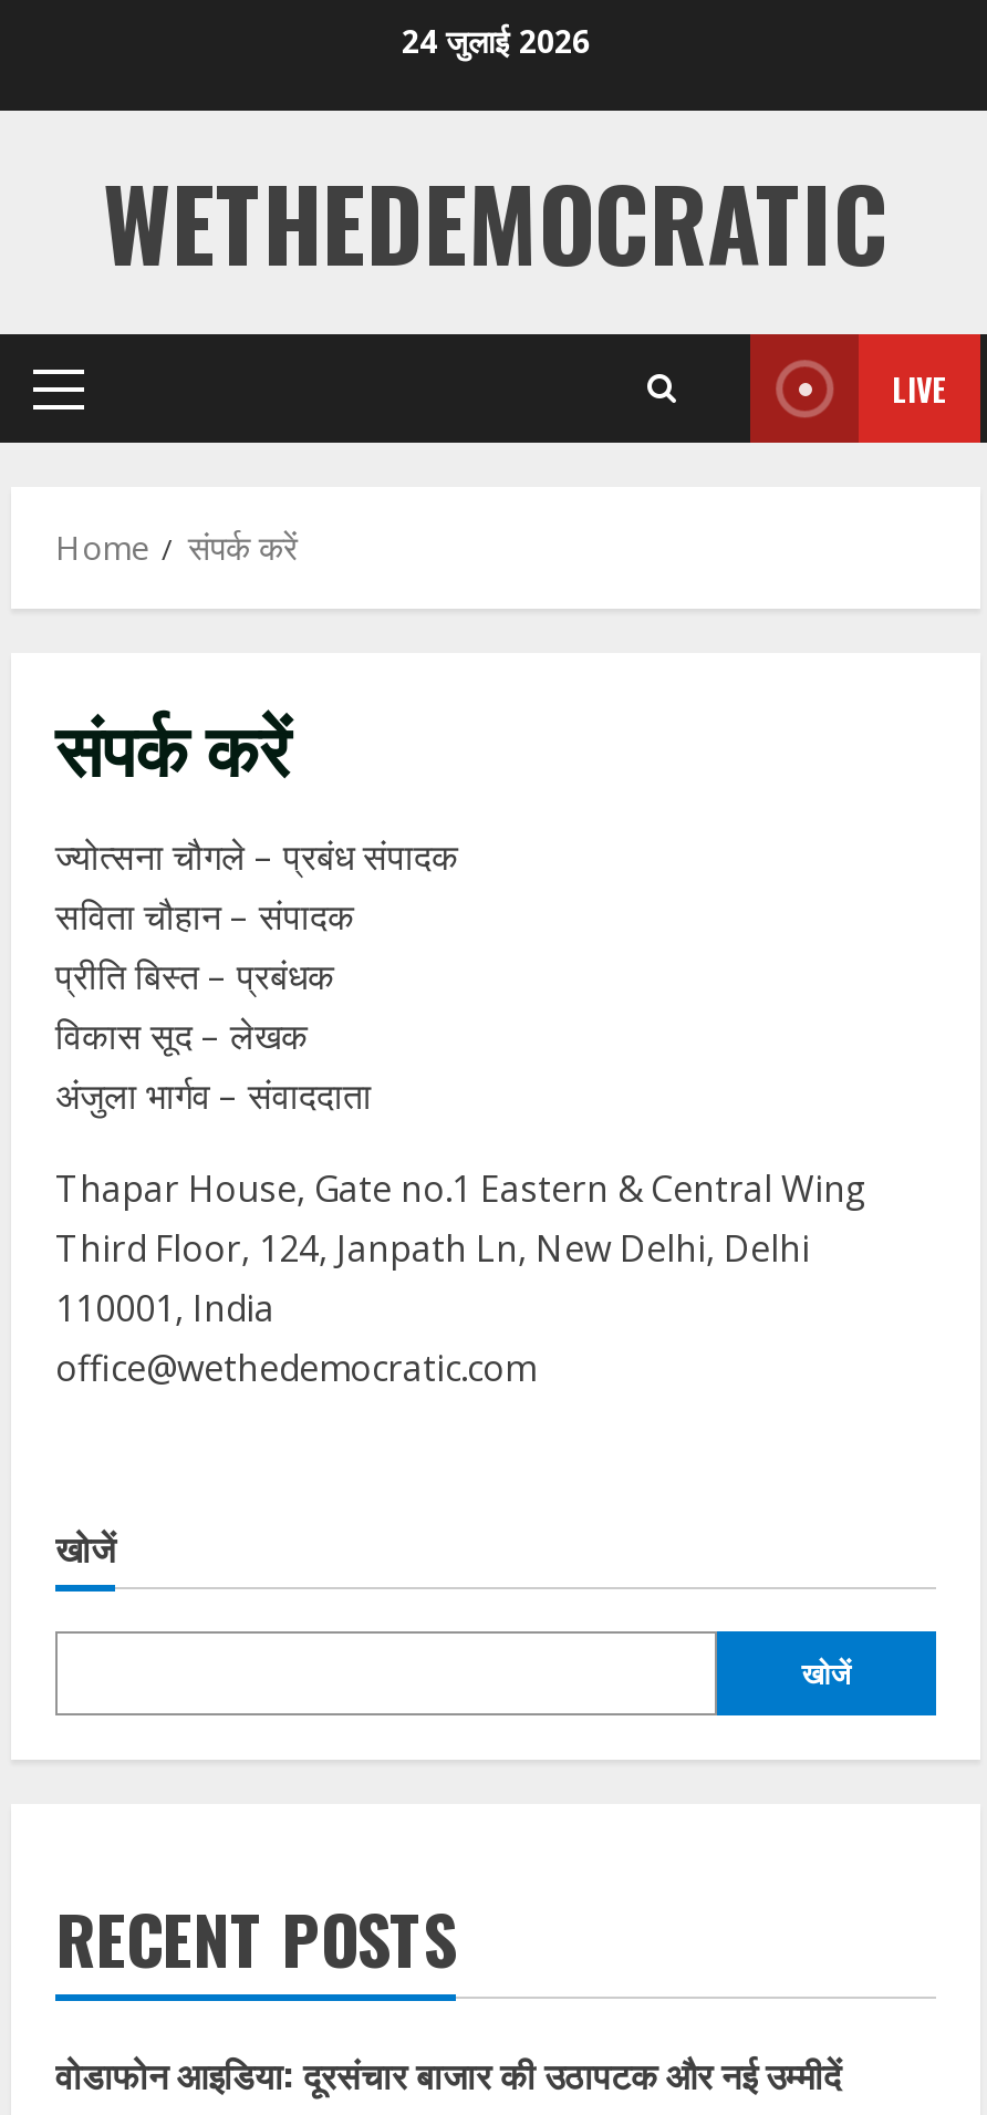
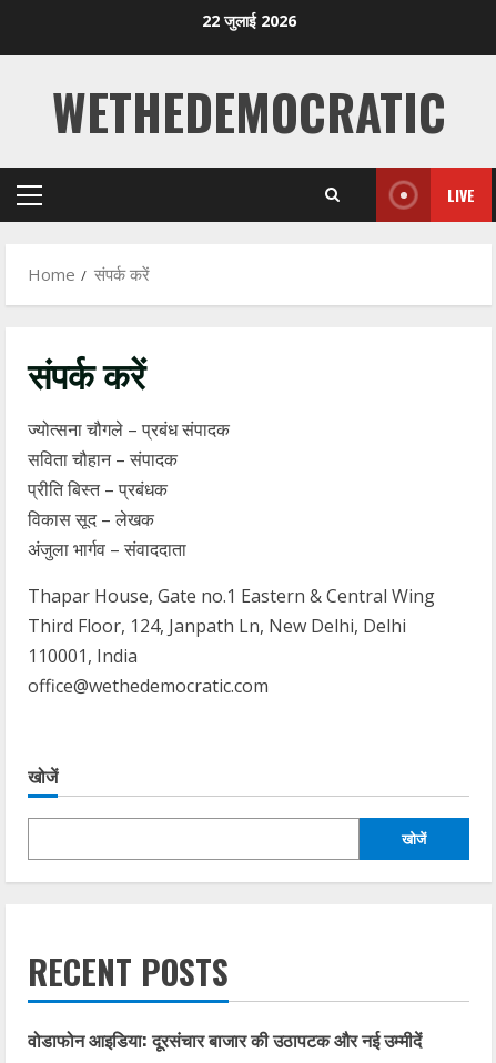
- 24 जुलाई 2026
+ 22 जुलाई 2026
